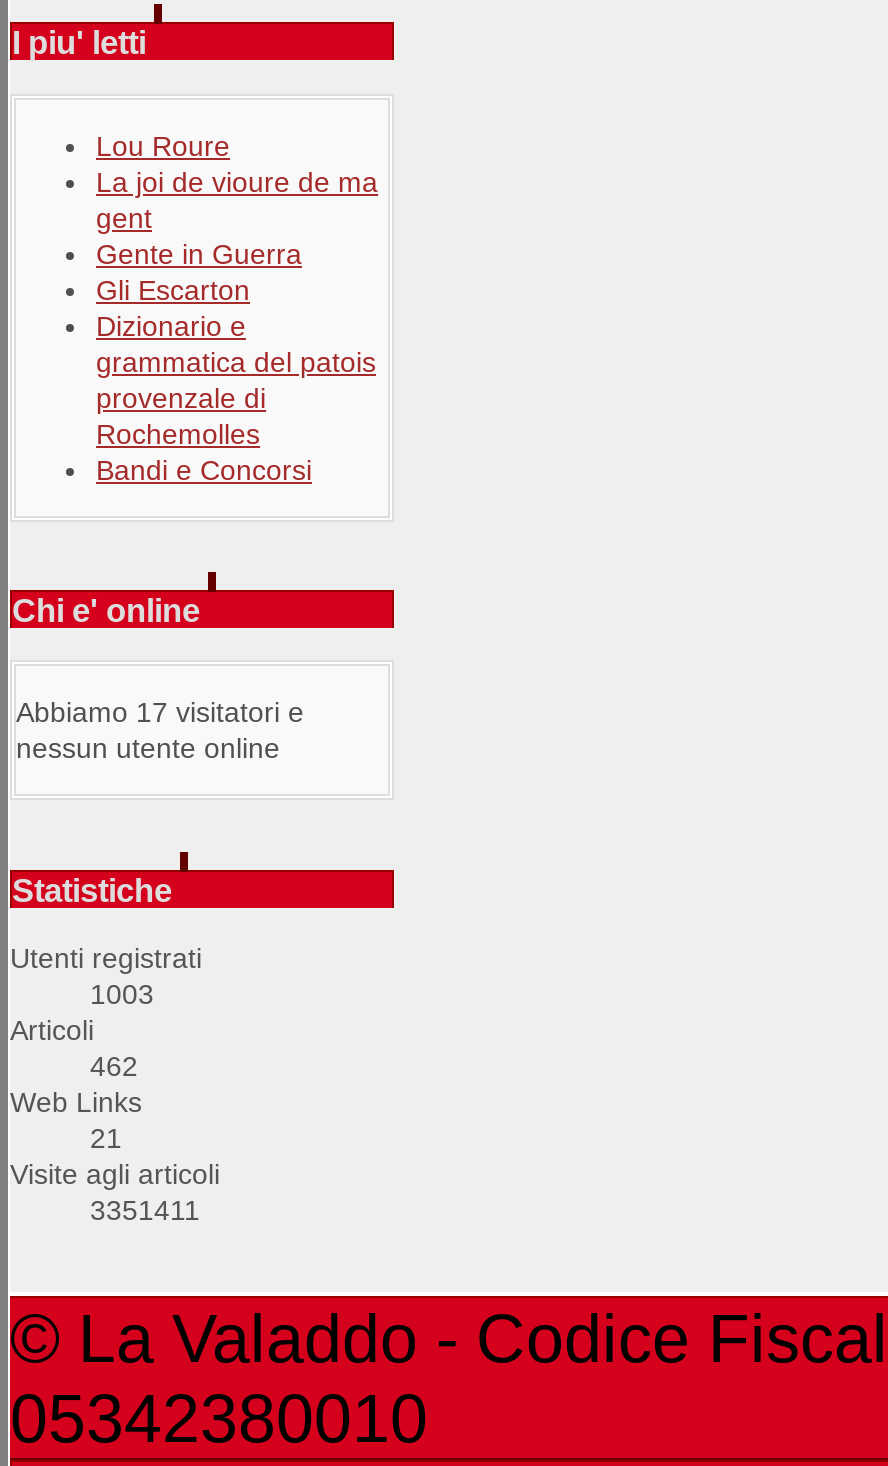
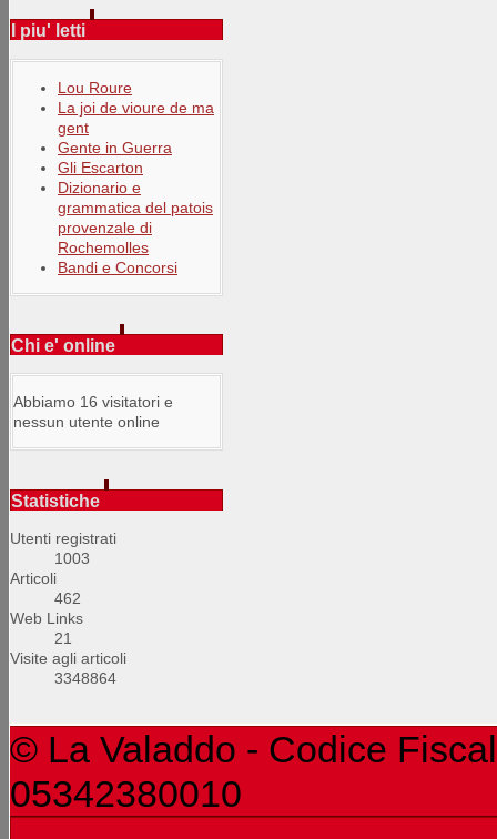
- Abbiamo 17 visitatori e
+ Abbiamo 16 visitatori e

- 3351411
+ 3348864
